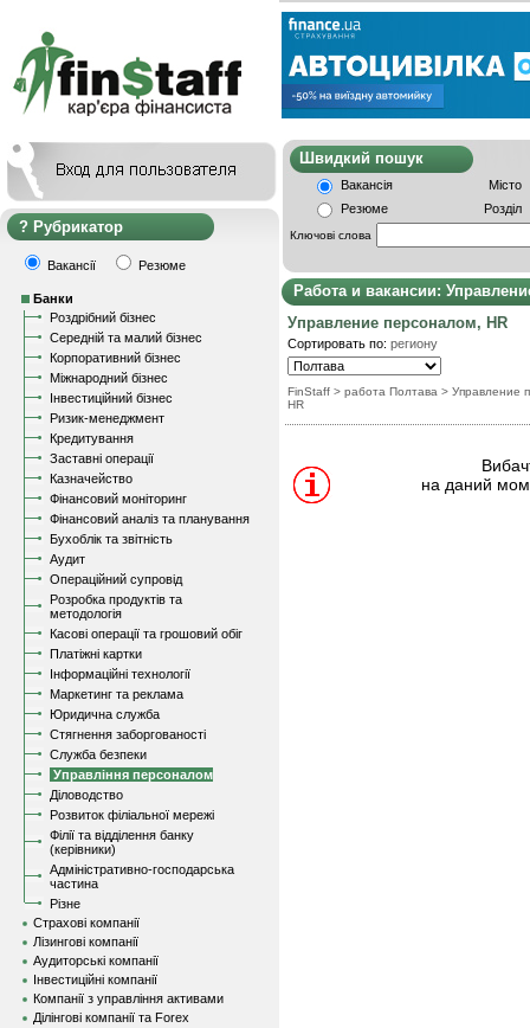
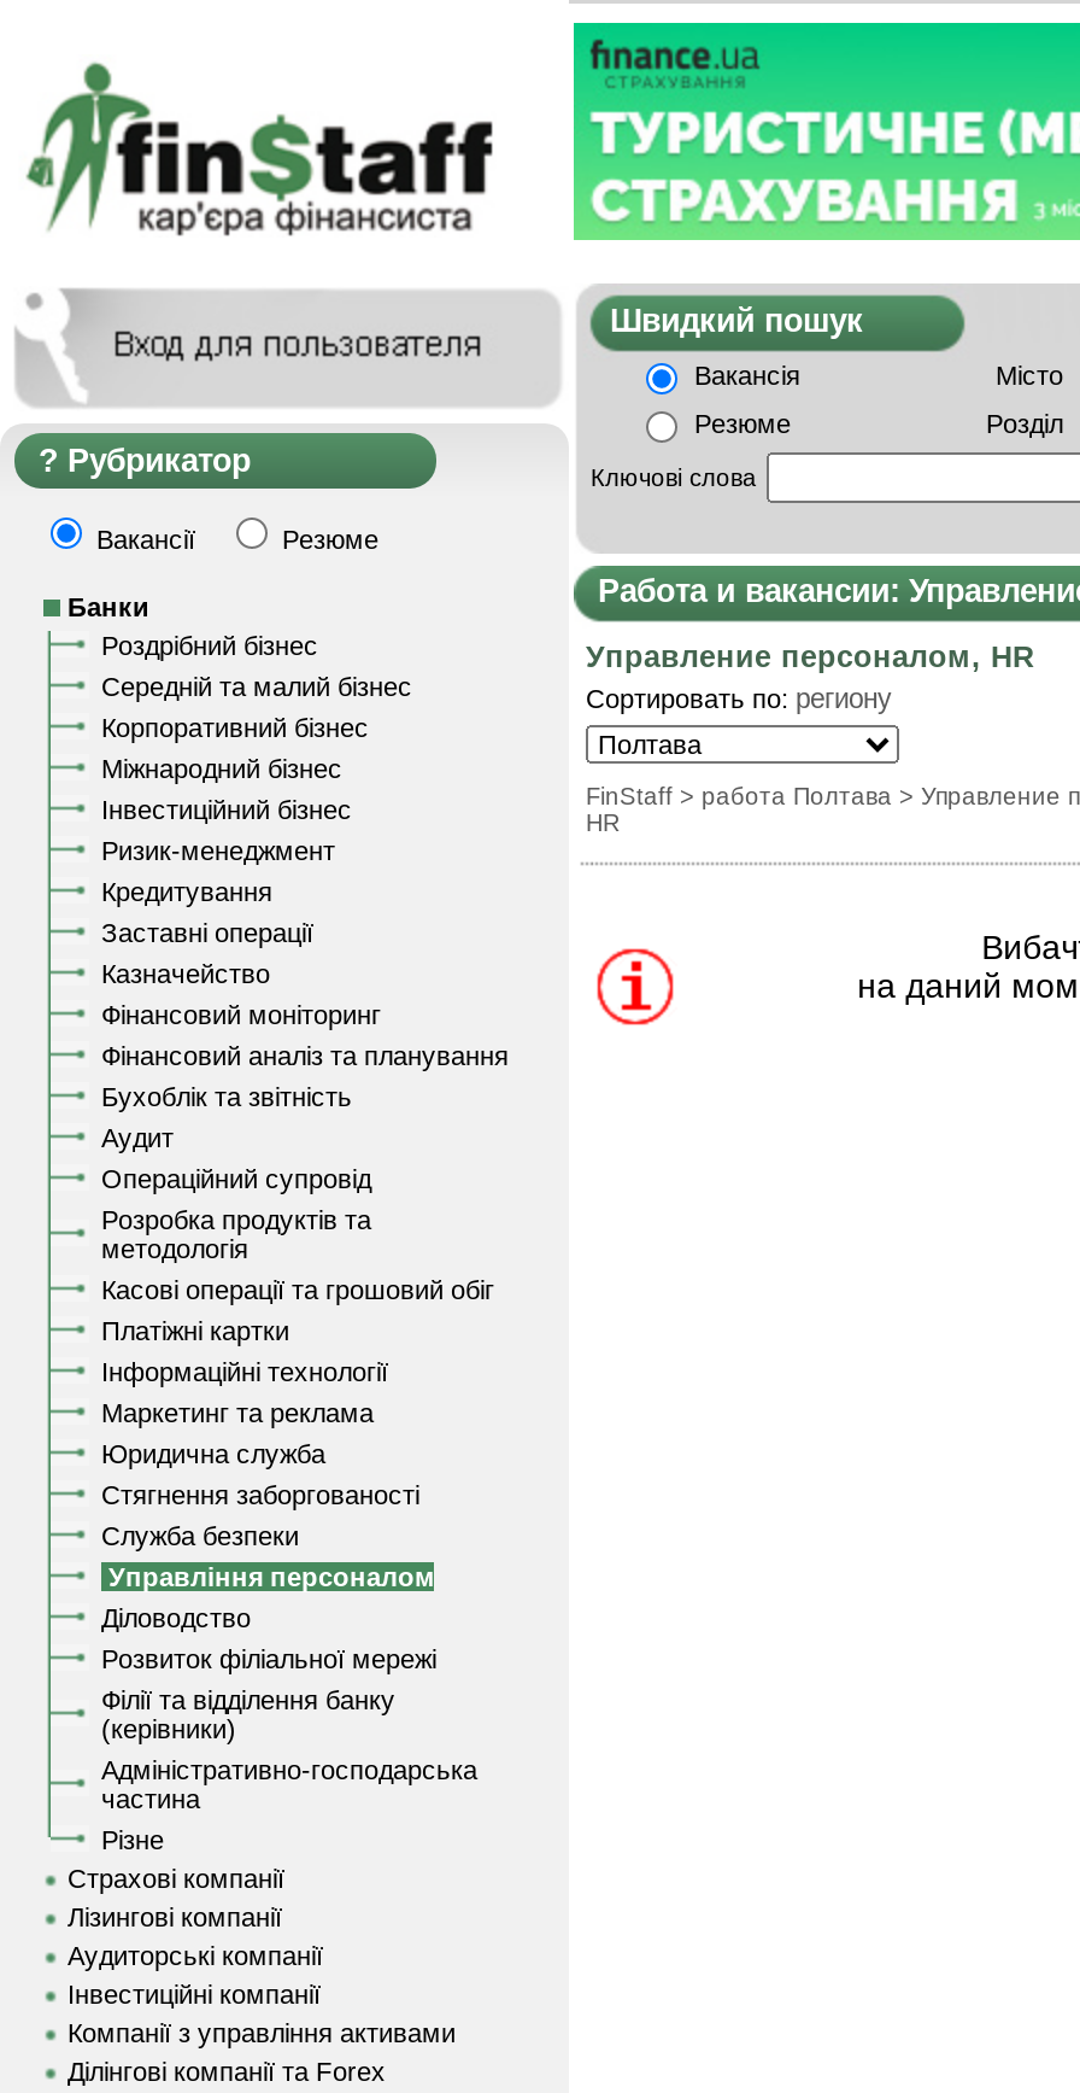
- [image]
+ [image]
